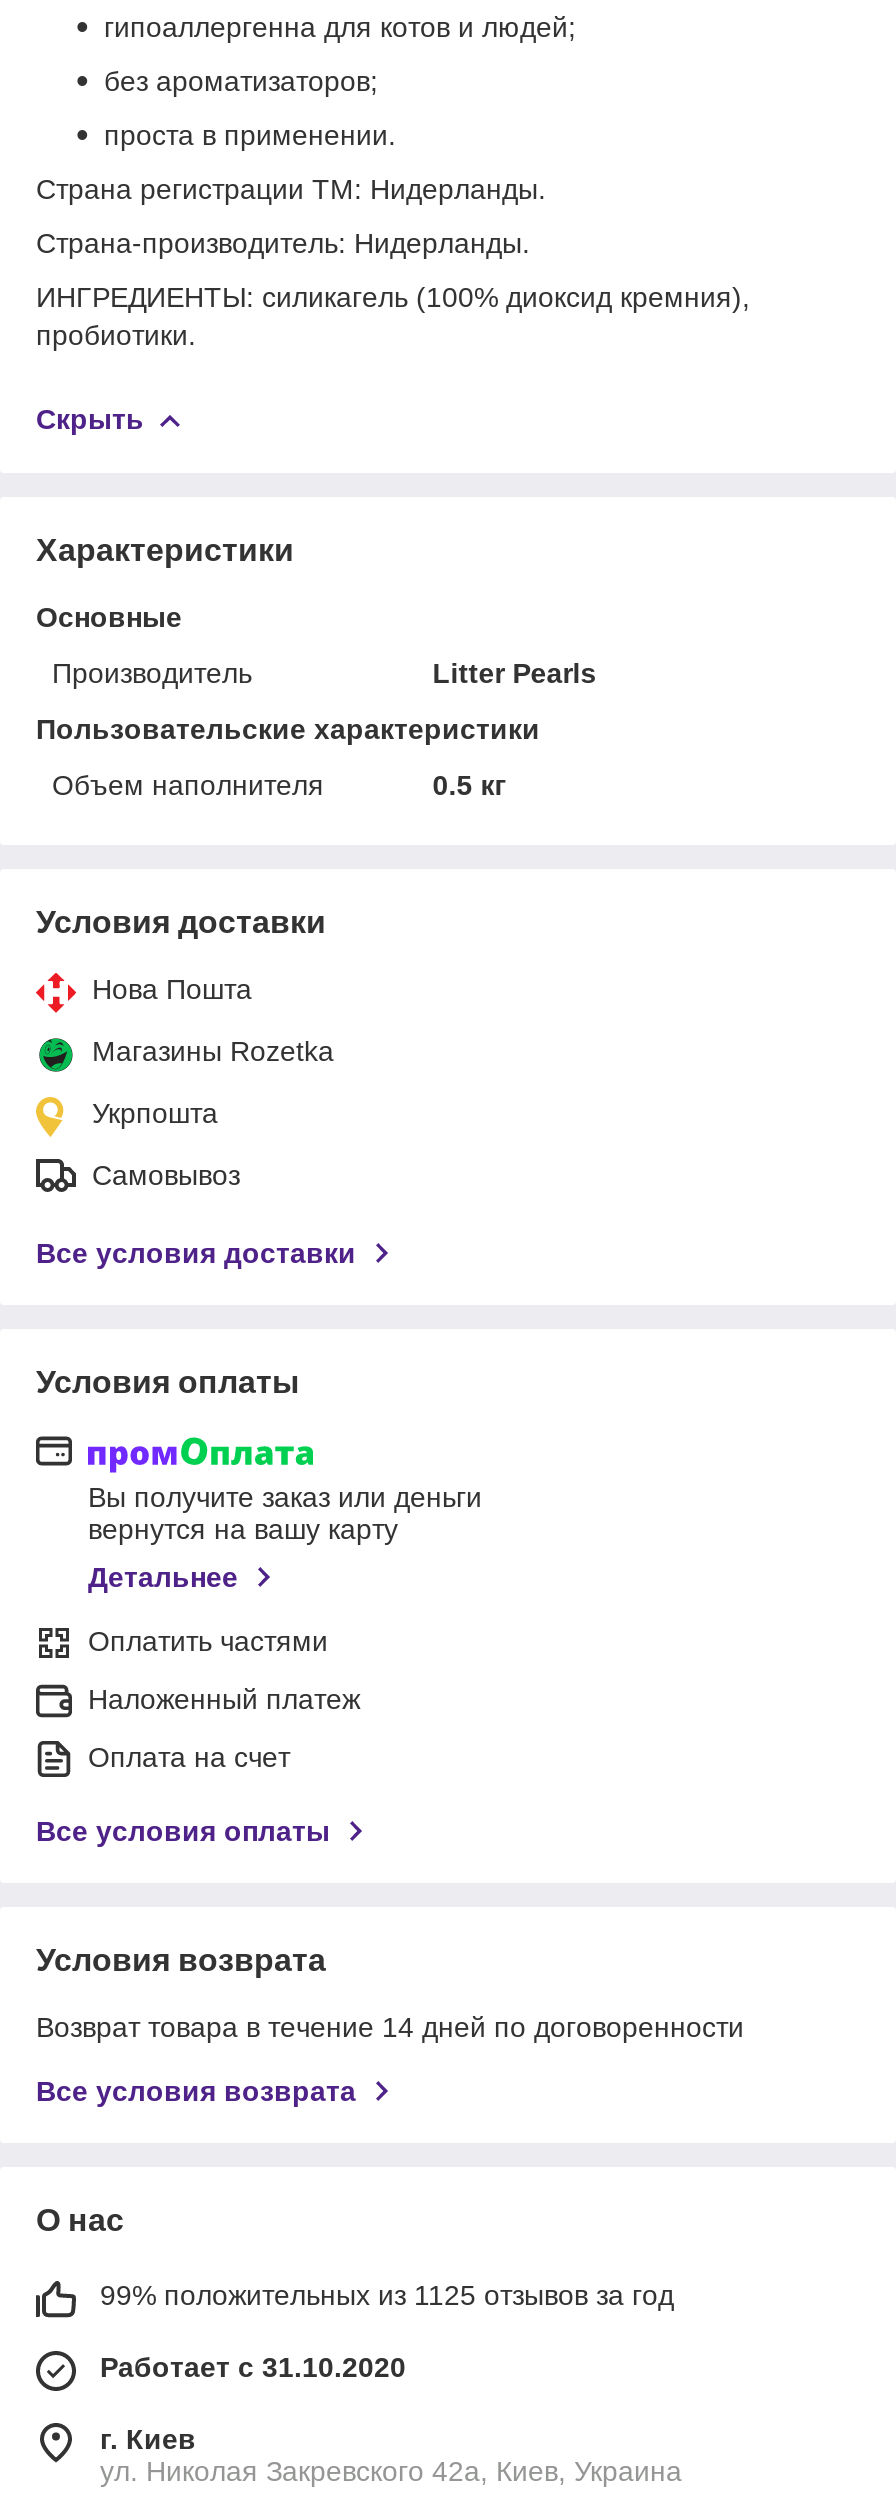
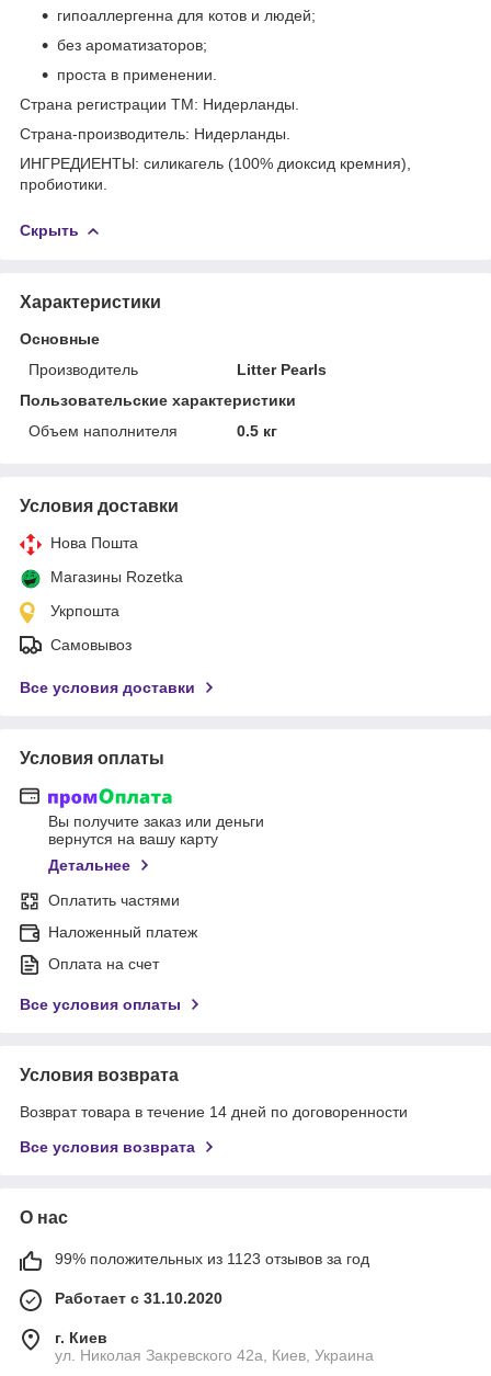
- 99% положительных из 1125 отзывов за год
+ 99% положительных из 1123 отзывов за год
